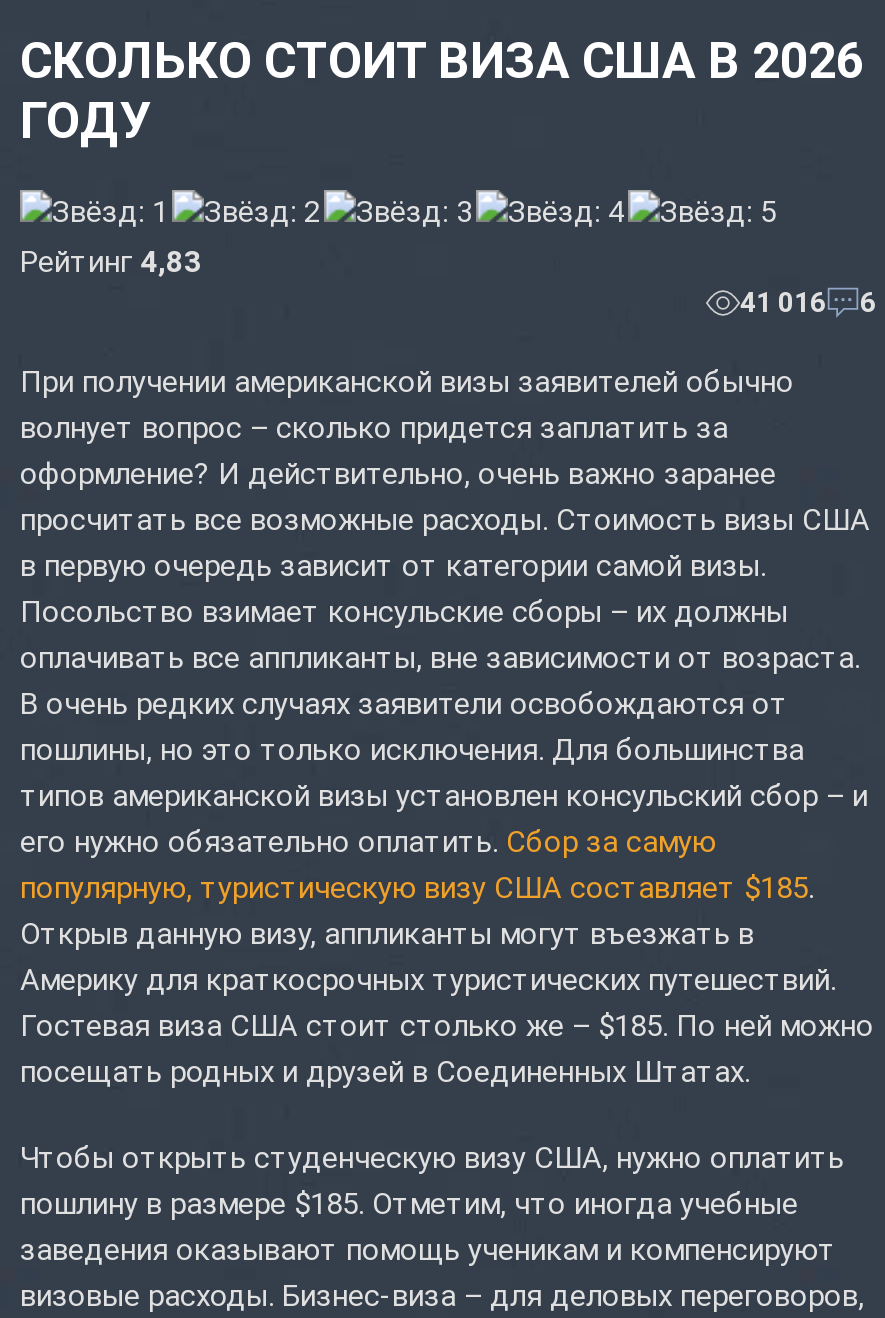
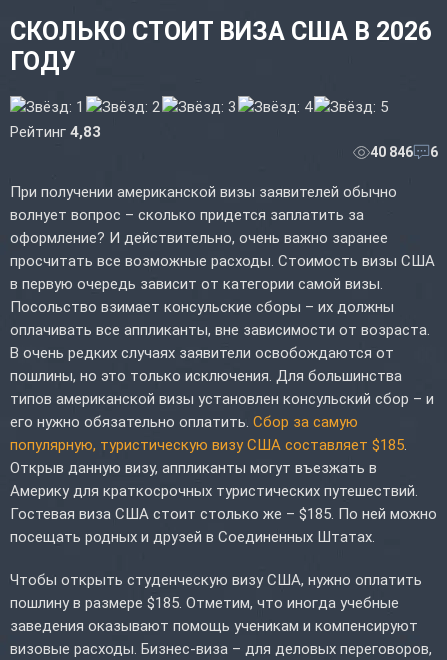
- 41 016 6
+ 40 846 6
